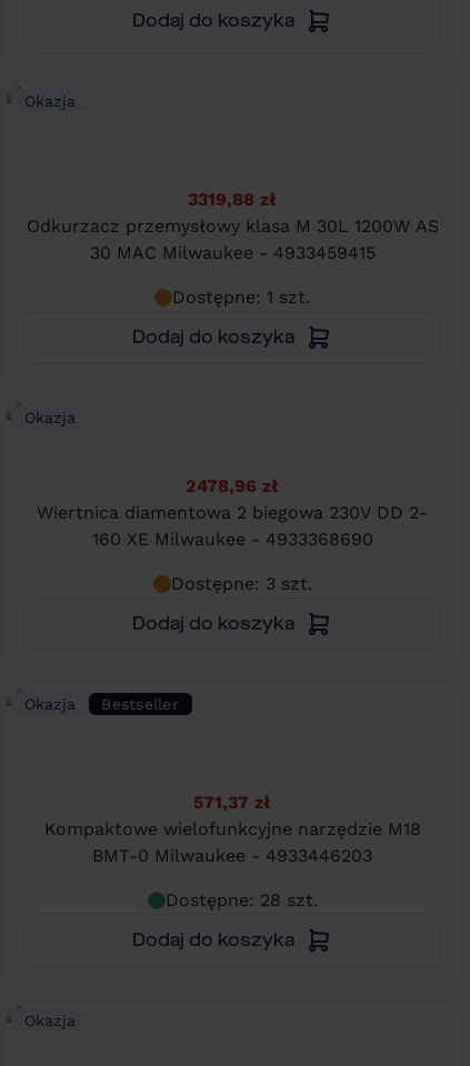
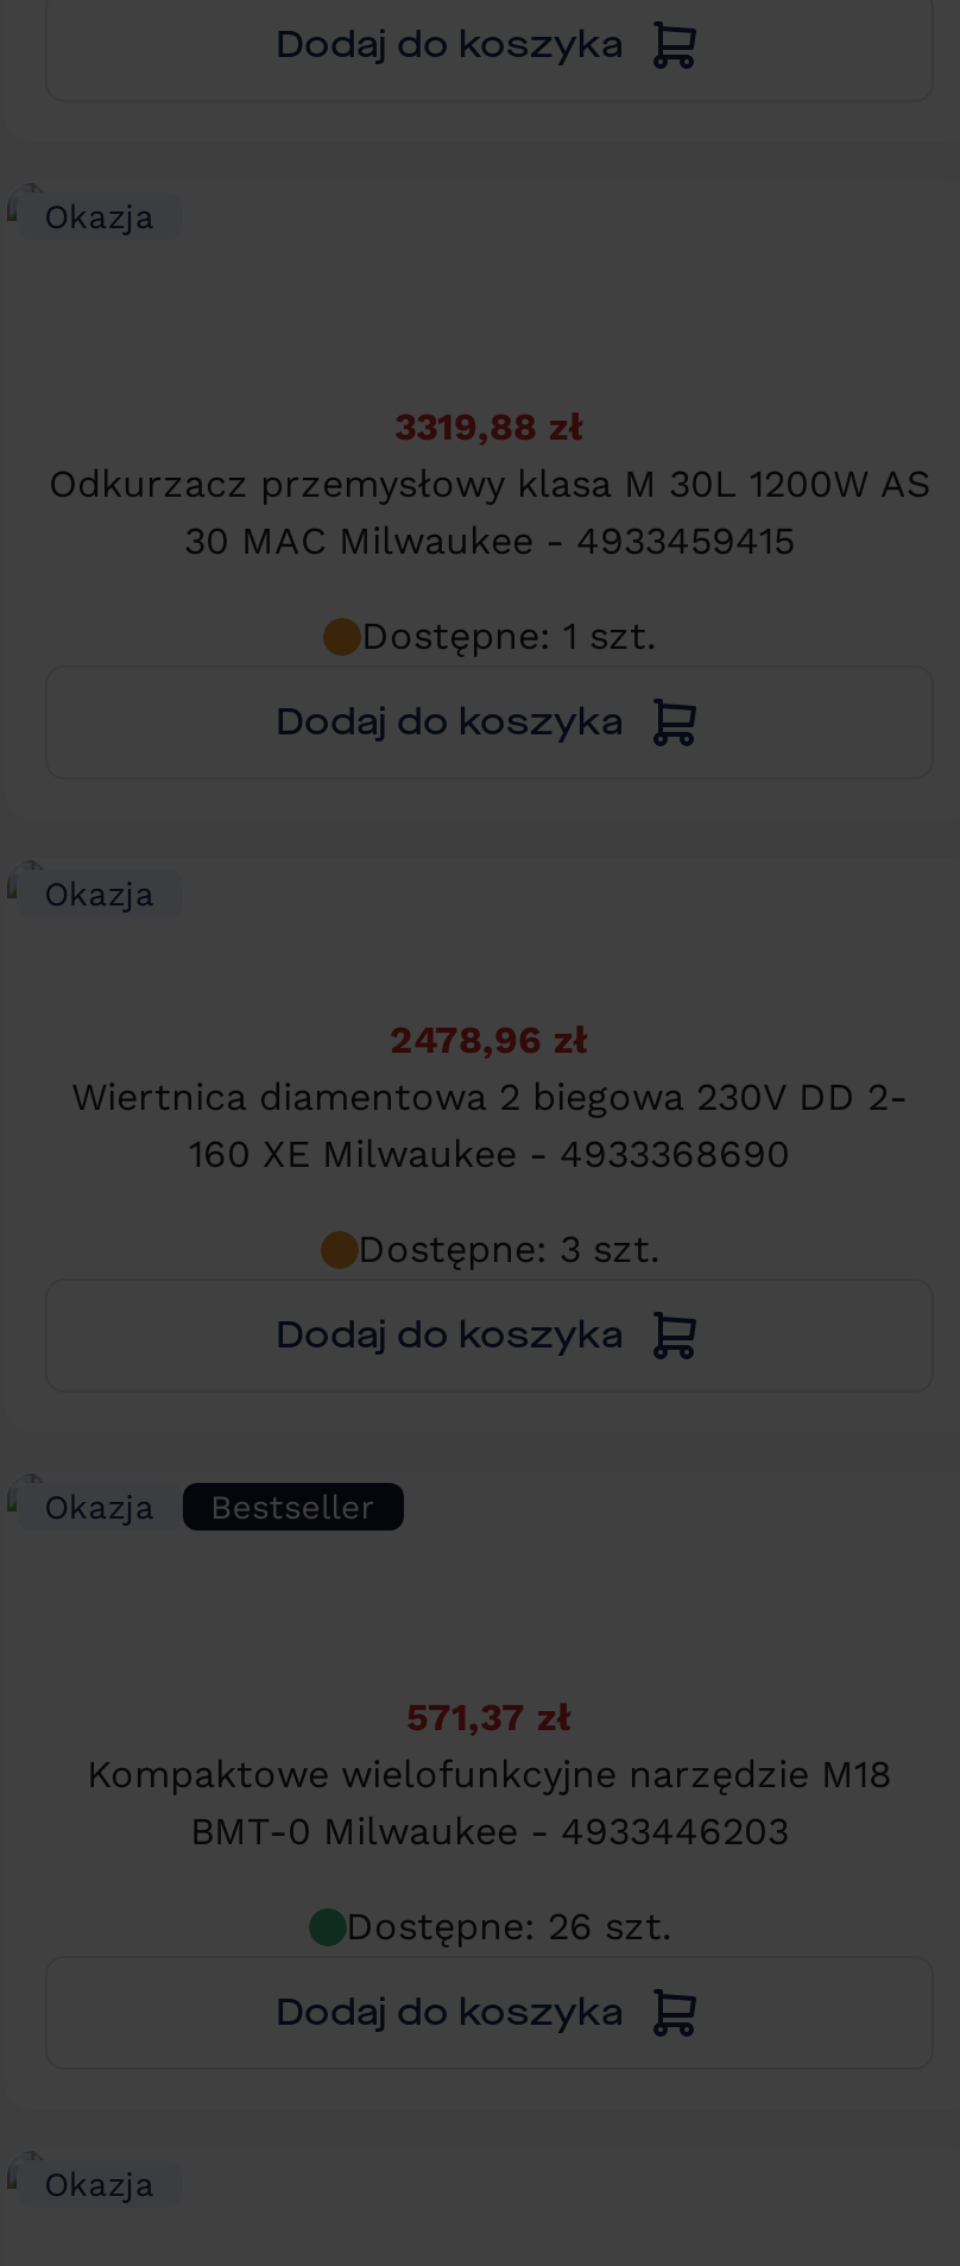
- Dostępne: 28 szt.
+ Dostępne: 26 szt.
